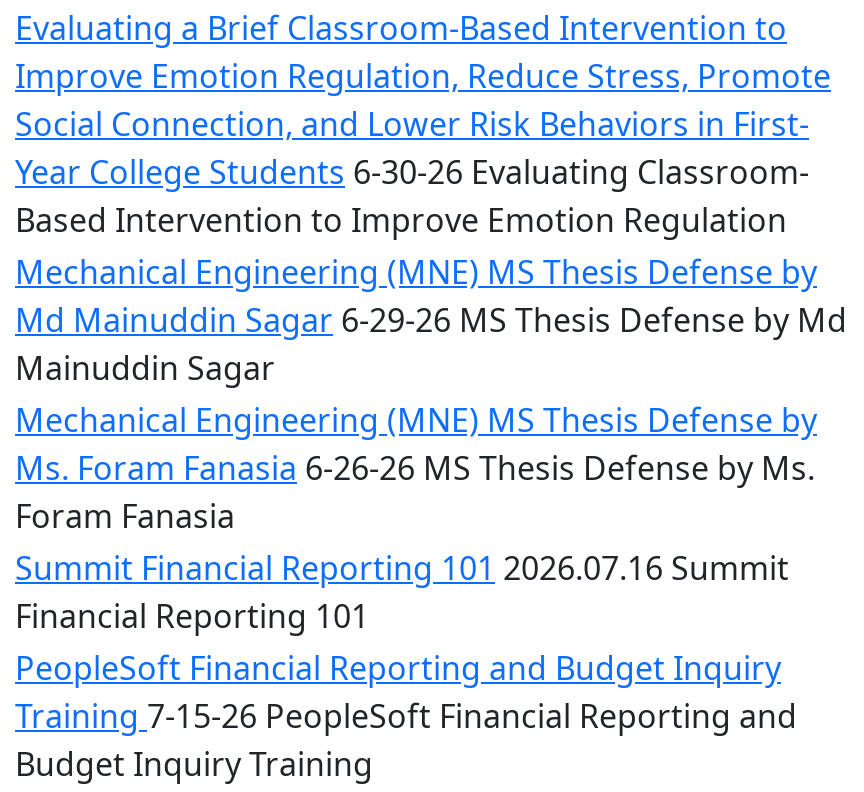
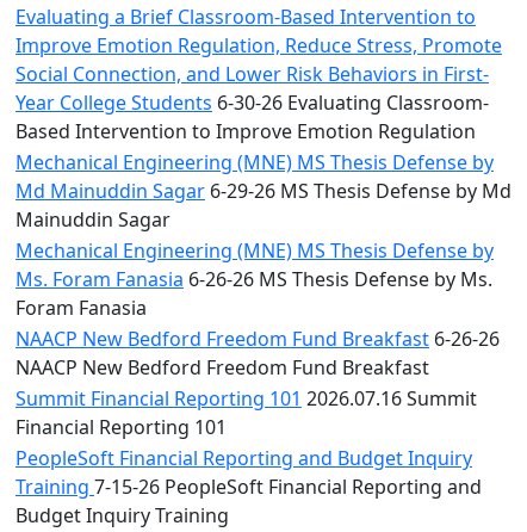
+ NAACP New Bedford Freedom Fund Breakfast 6-26-26
+ NAACP New Bedford Freedom Fund Breakfast
